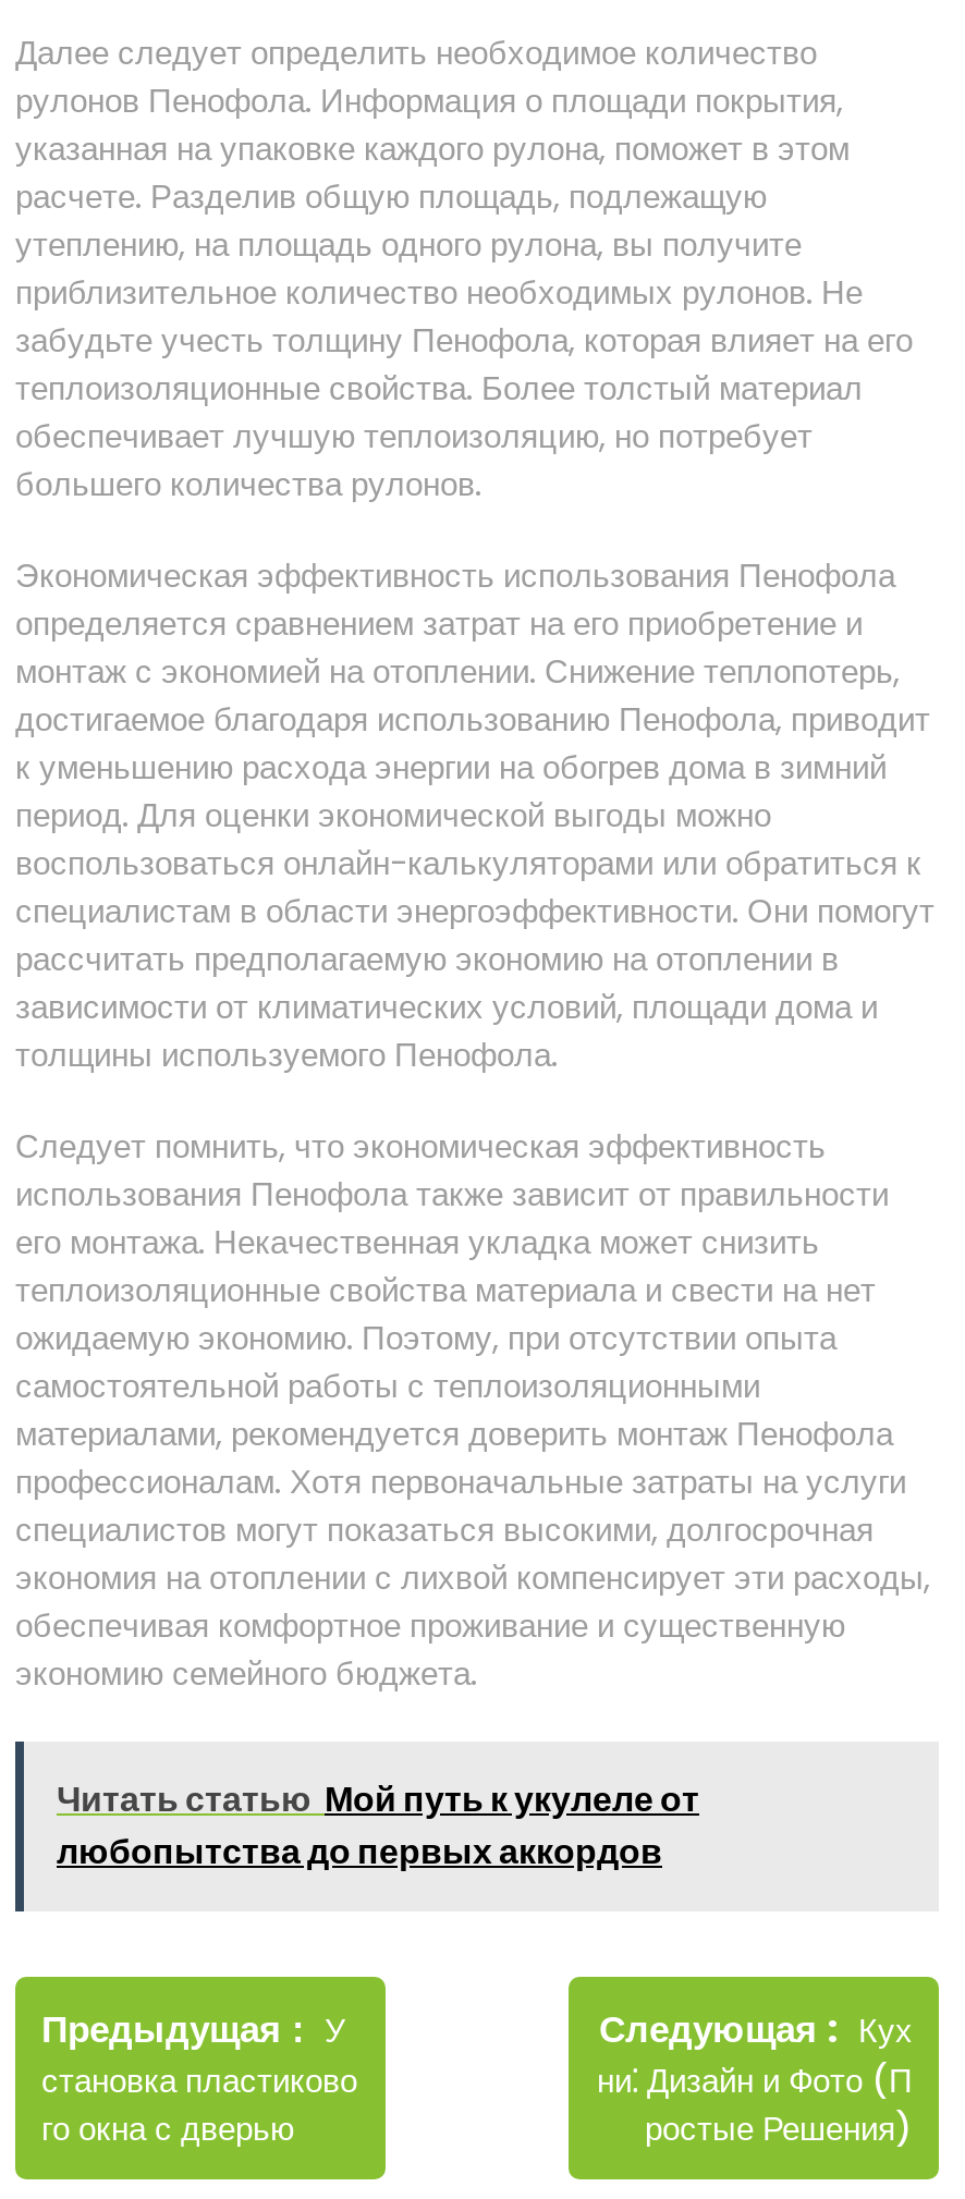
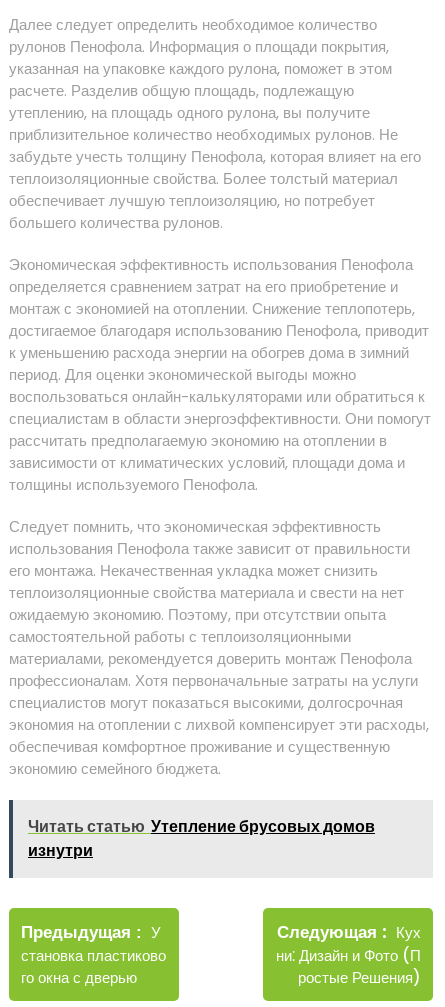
- Читать статью Мой путь к укулеле от
- любопытства до первых аккордов
+ Читать статью Утепление брусовых домов
+ изнутри
